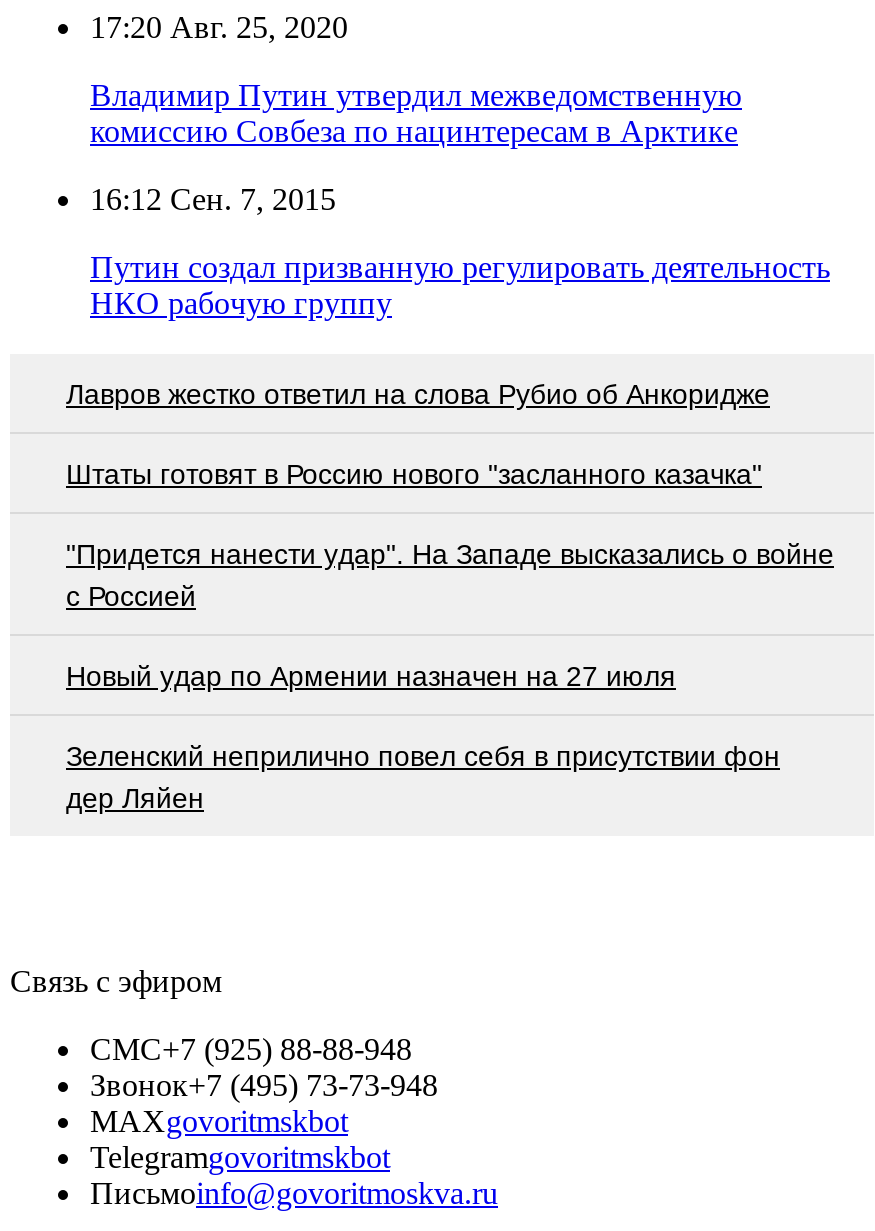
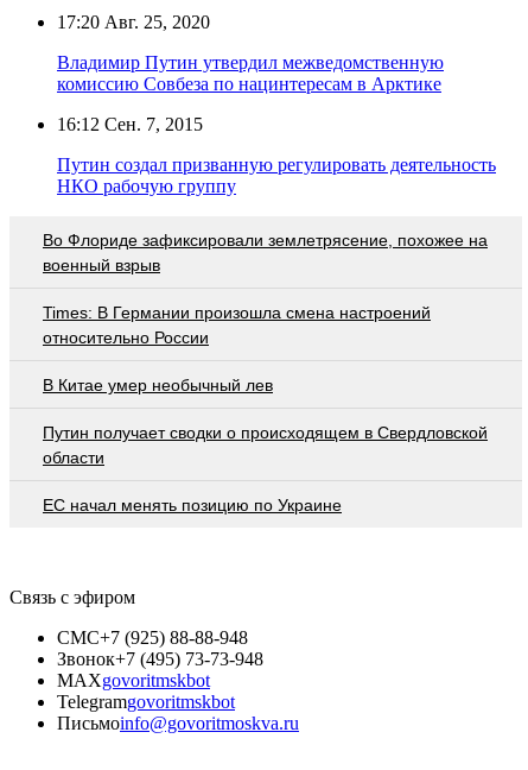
- Лавров жестко ответил на слова Рубио об Анкоридже
+ Во Флориде зафиксировали землетрясение, похожее на
+ военный взрыв

- Штаты готовят в Россию нового "засланного казачка"
+ Times: В Германии произошла смена настроений
+ относительно России

- "Придется нанести удар". На Западе высказались о войне
- с Россией
+ В Китае умер необычный лев

- Новый удар по Армении назначен на 27 июля
+ Путин получает сводки о происходящем в Свердловской
+ области

- Зеленский неприлично повел cебя в присутствии фон
- дер Ляйен
+ ЕС начал менять позицию по Украине
